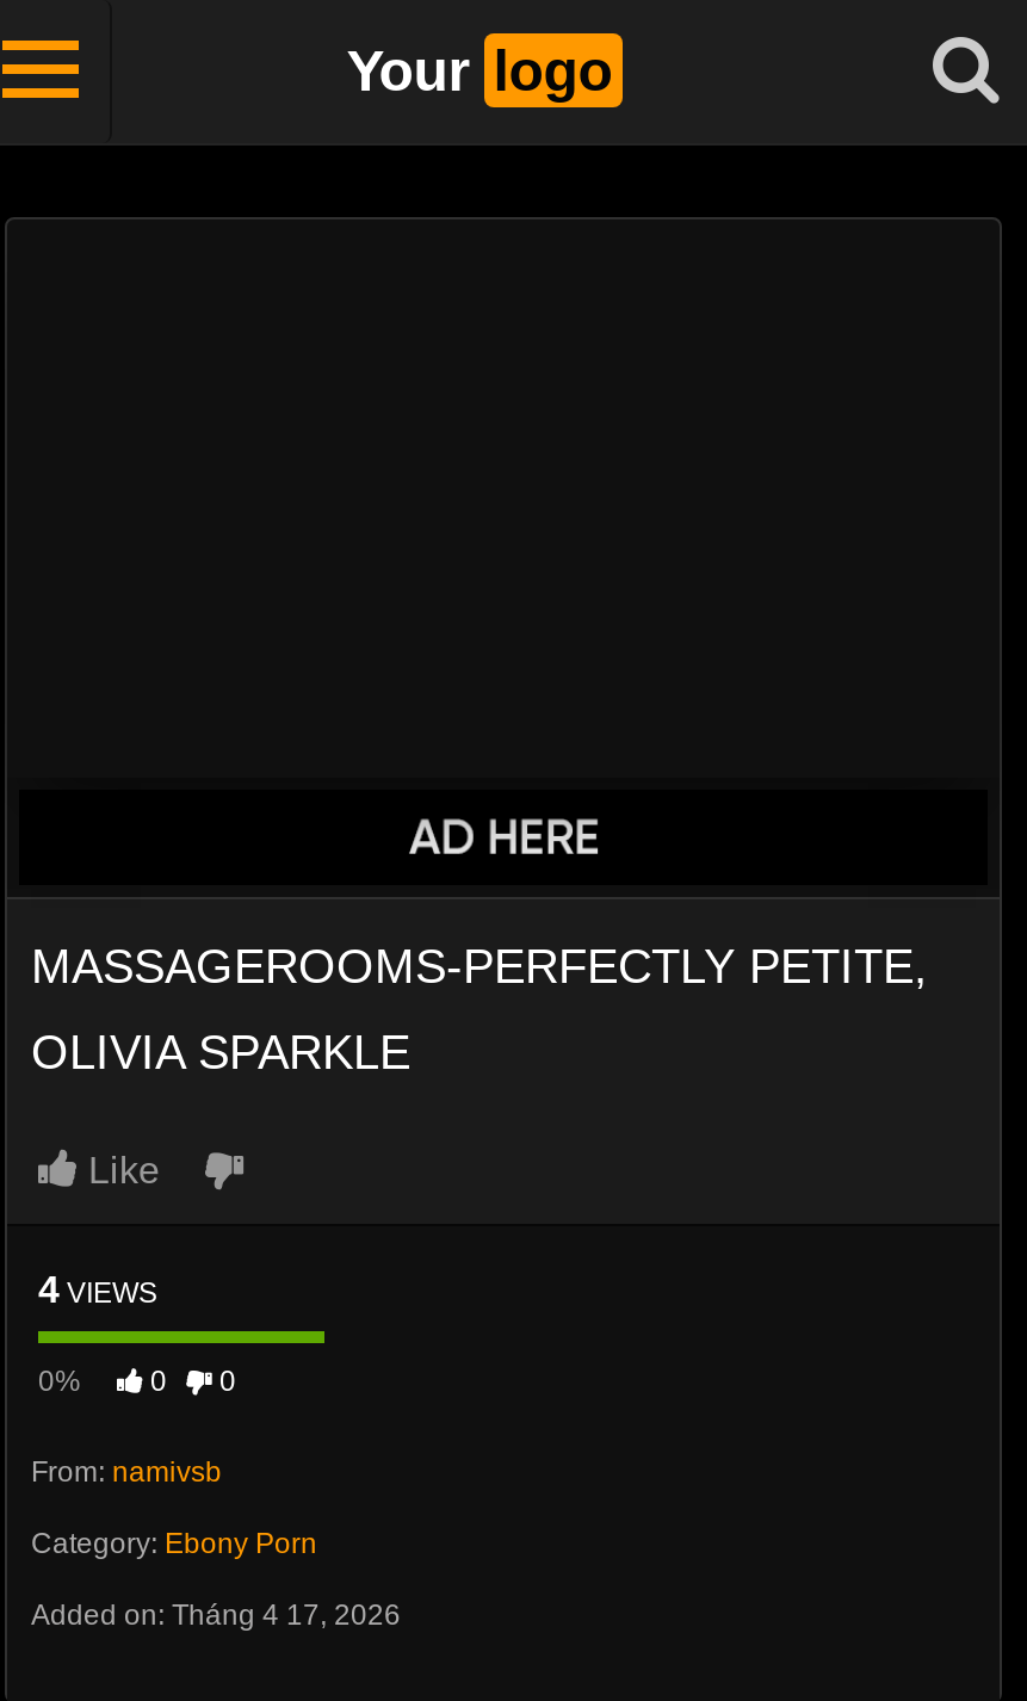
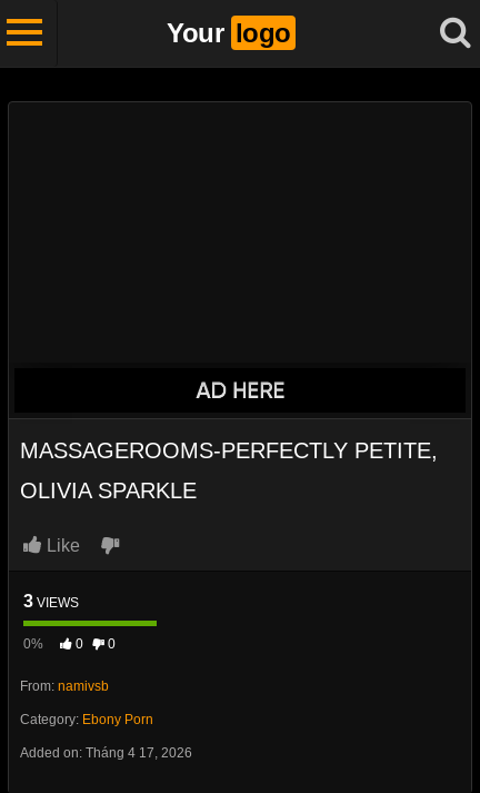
- 4 VIEWS
+ 3 VIEWS
